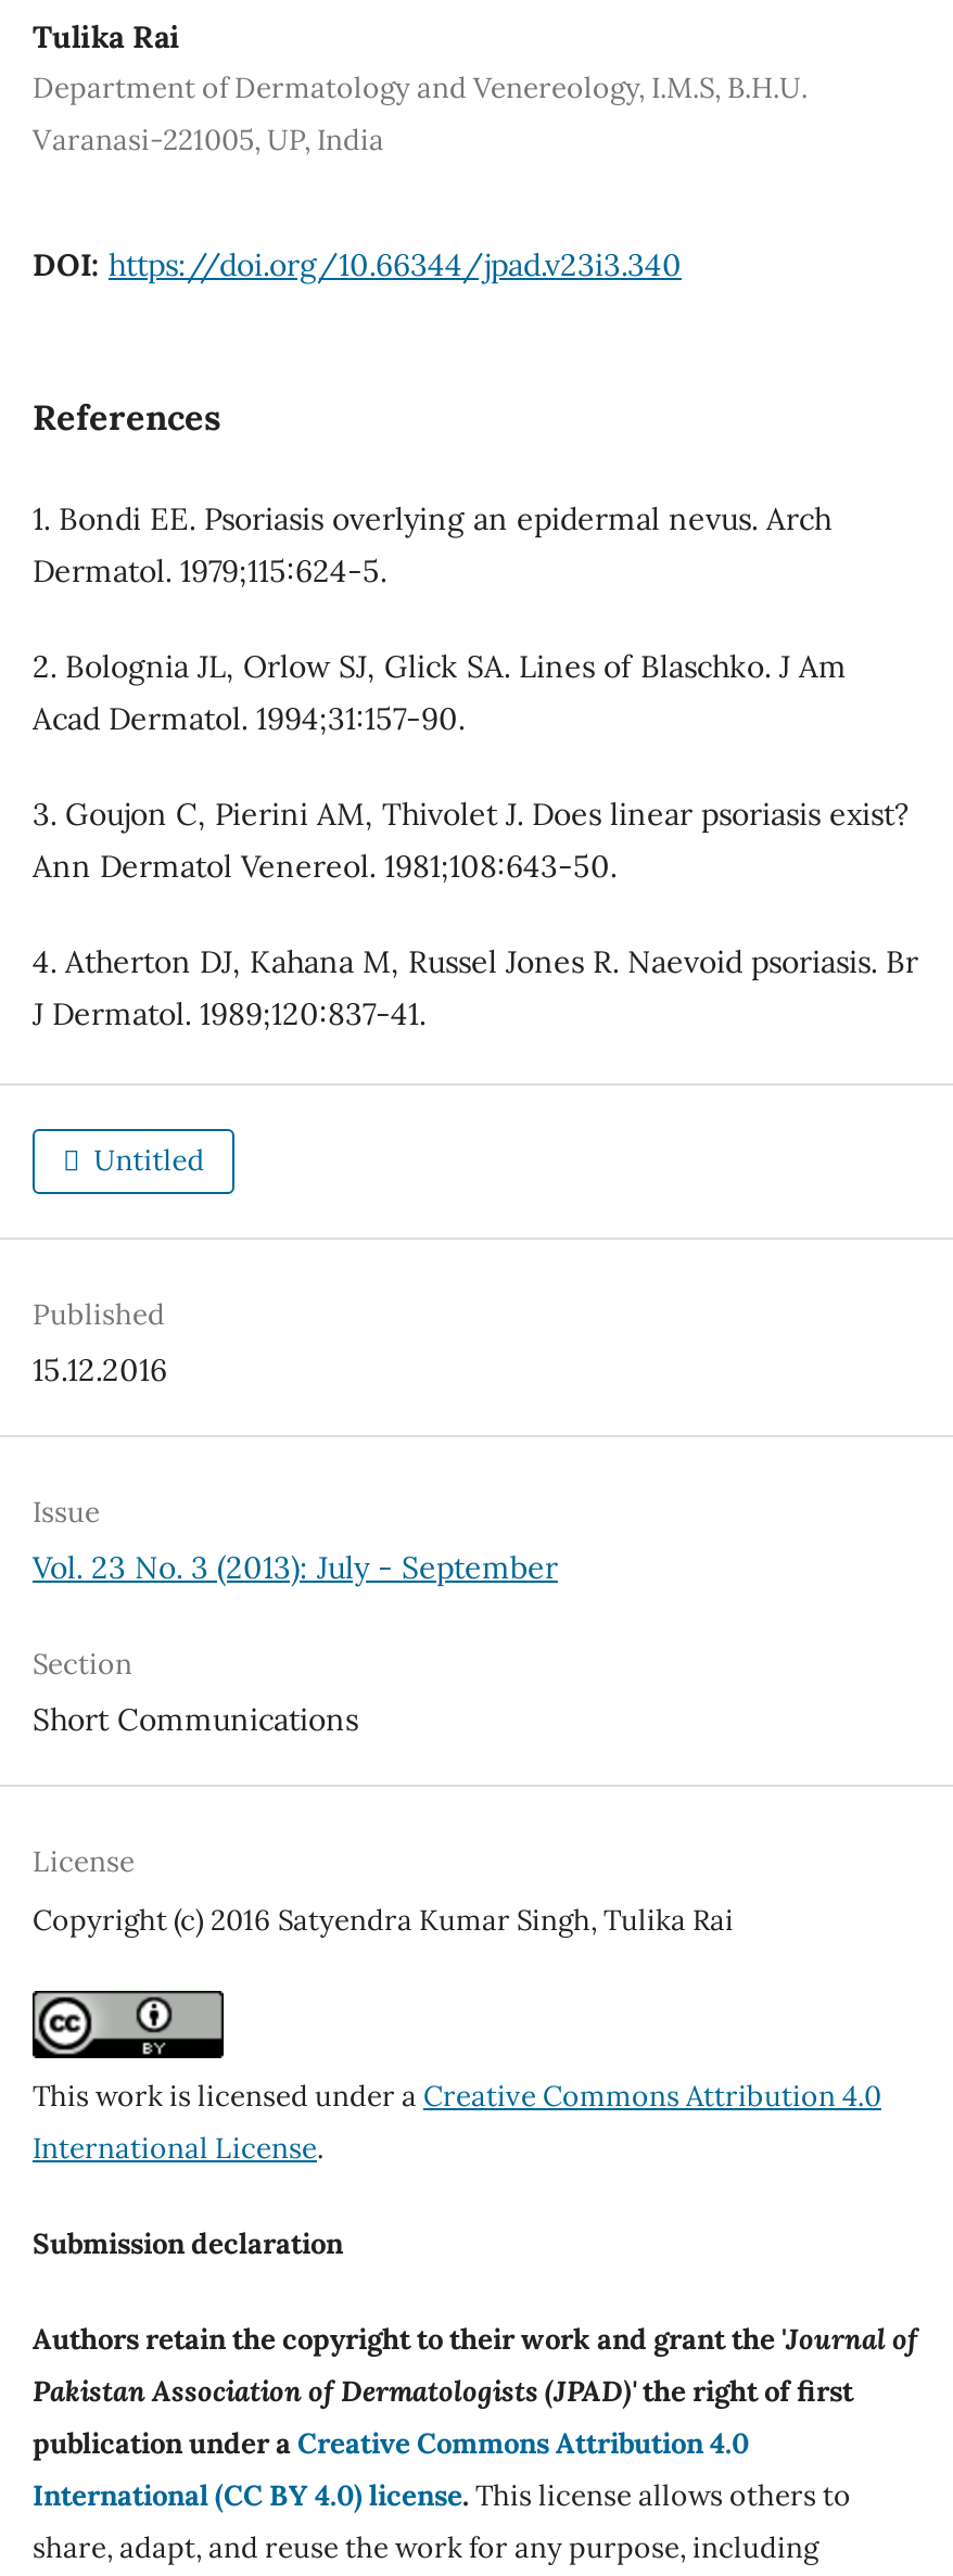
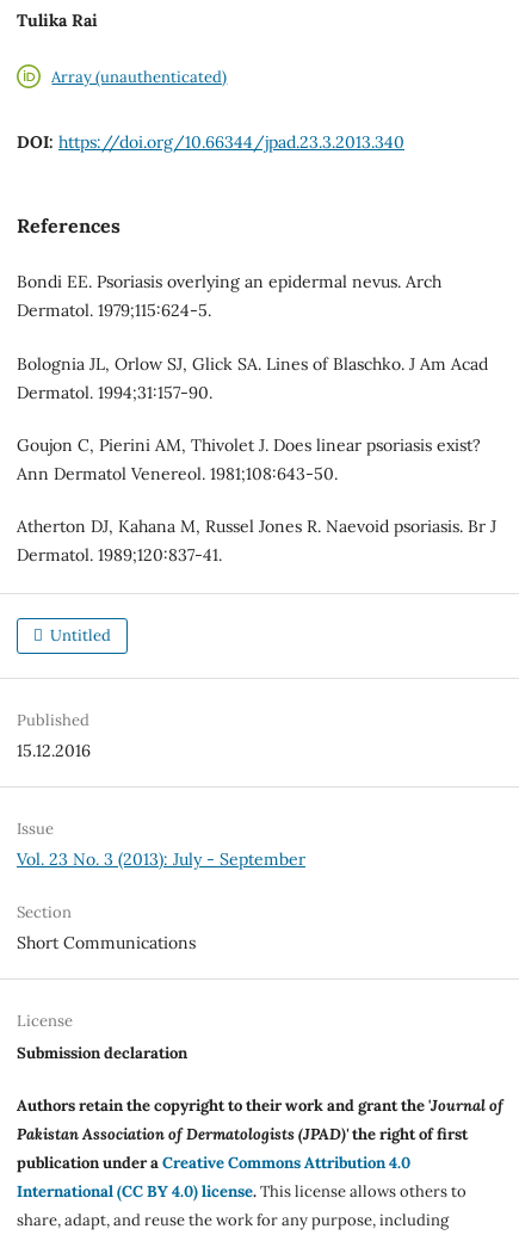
- Department of Dermatology and Venereology, I.M.S, B.H.U.
- Varanasi-221005, UP, India
+ Array (unauthenticated)

- DOI: https://doi.org/10.66344/jpad.v23i3.340
+ DOI: https://doi.org/10.66344/jpad.23.3.2013.340

- 1. Bondi EE. Psoriasis overlying an epidermal nevus. Arch
+ Bondi EE. Psoriasis overlying an epidermal nevus. Arch

- 2. Bolognia JL, Orlow SJ, Glick SA. Lines of Blaschko. J Am
- Acad Dermatol. 1994;31:157-90.
+ Bolognia JL, Orlow SJ, Glick SA. Lines of Blaschko. J Am Acad
+ Dermatol. 1994;31:157-90.

- 3. Goujon C, Pierini AM, Thivolet J. Does linear psoriasis exist?
+ Goujon C, Pierini AM, Thivolet J. Does linear psoriasis exist?

- 4. Atherton DJ, Kahana M, Russel Jones R. Naevoid psoriasis. Br
- J Dermatol. 1989;120:837-41.
+ Atherton DJ, Kahana M, Russel Jones R. Naevoid psoriasis. Br J
+ Dermatol. 1989;120:837-41.

- Copyright (c) 2016 Satyendra Kumar Singh, Tulika Rai

- [image]
- This work is licensed under a Creative Commons Attribution 4.0
- International License.
